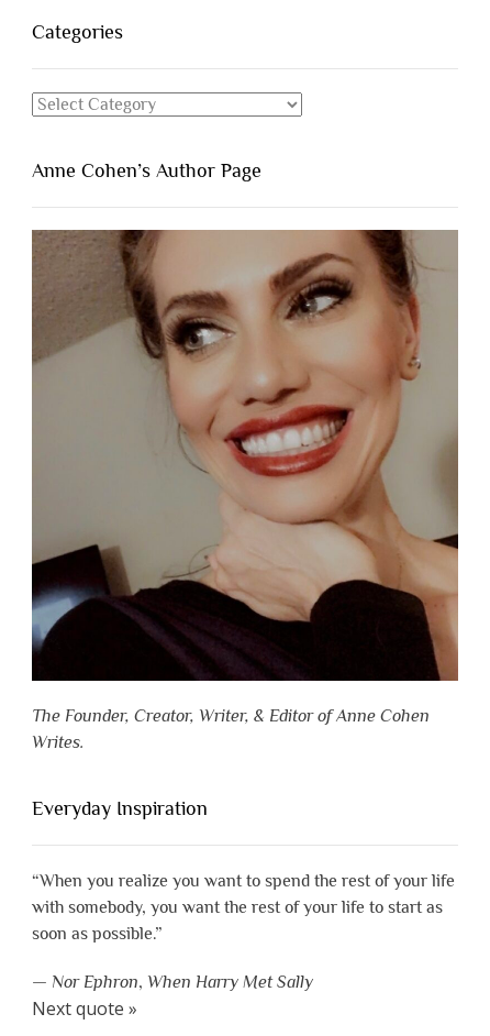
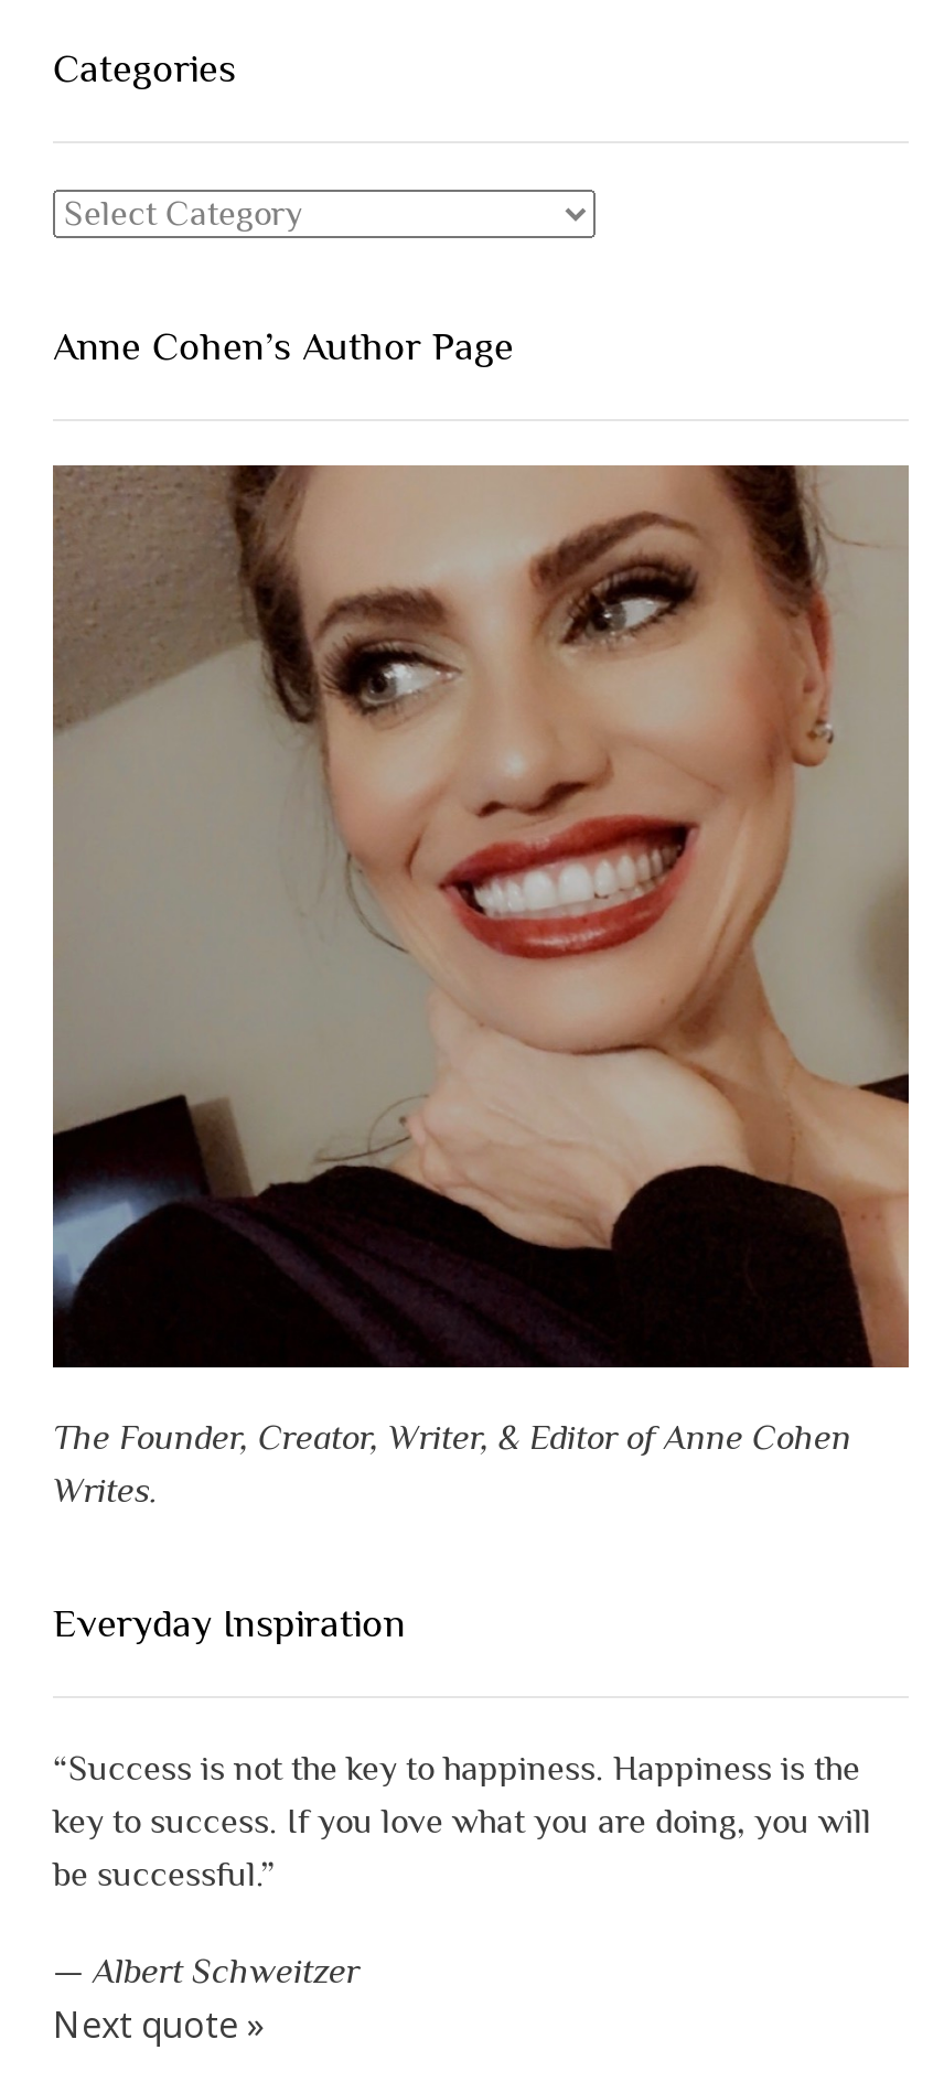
- “When you realize you want to spend the rest of your life
- with somebody, you want the rest of your life to start as
- soon as possible.”
+ “Success is not the key to happiness. Happiness is the
+ key to success. If you love what you are doing, you will
+ be successful.”

- — Nor Ephron, When Harry Met Sally
+ — Albert Schweitzer
